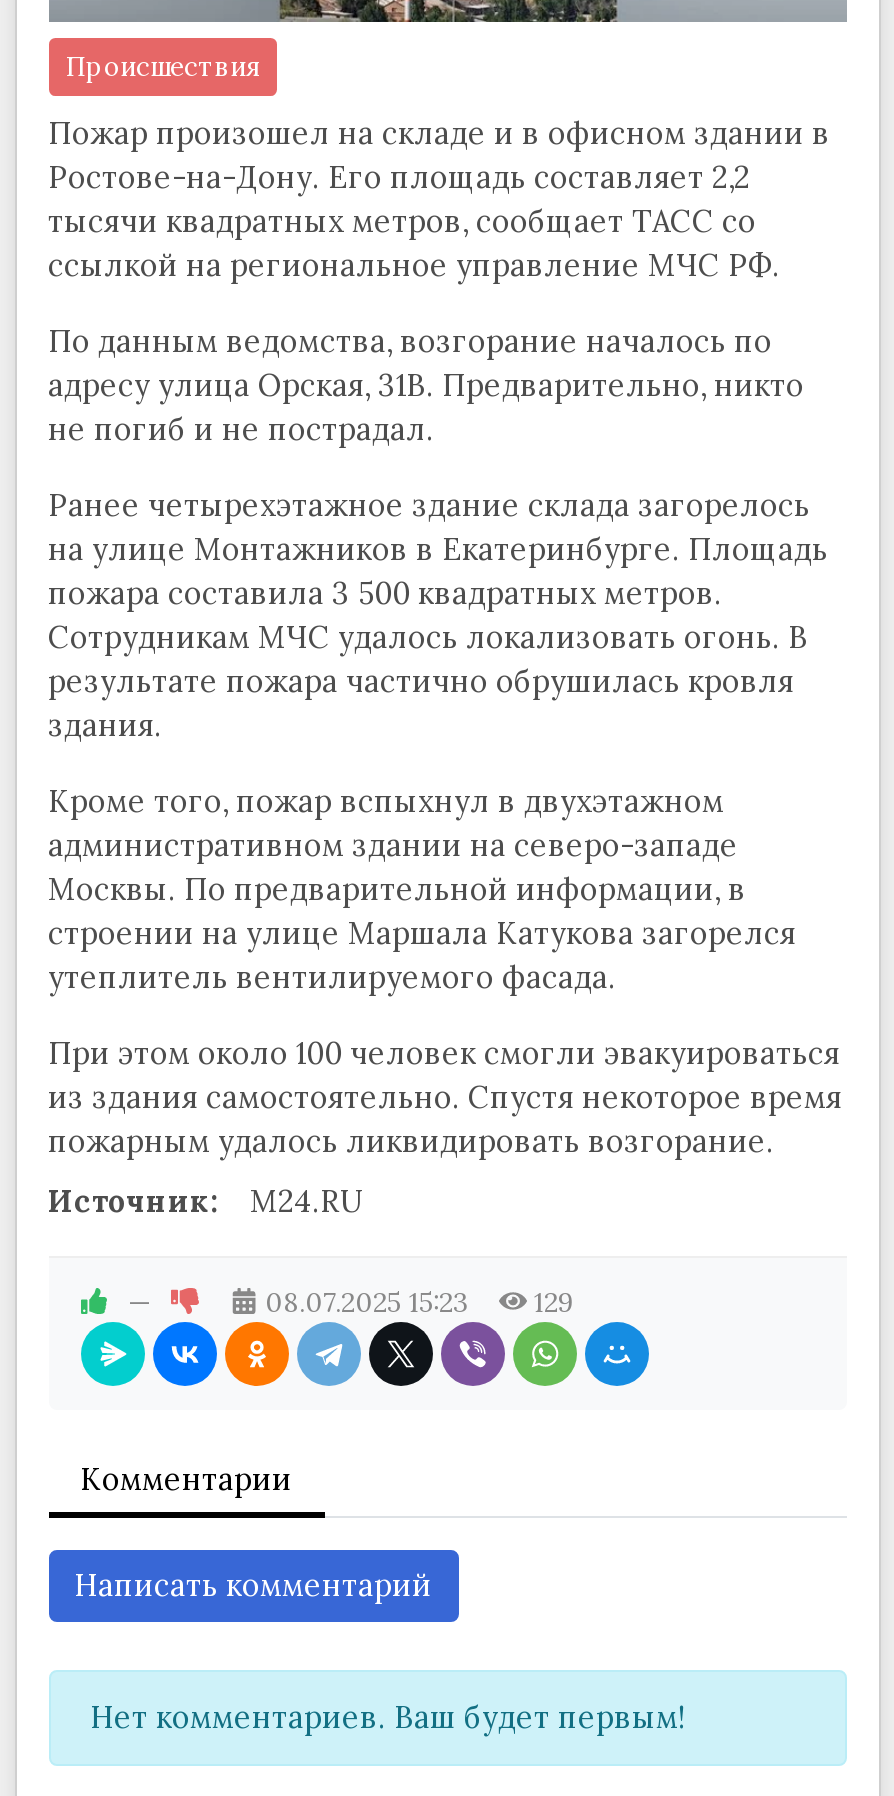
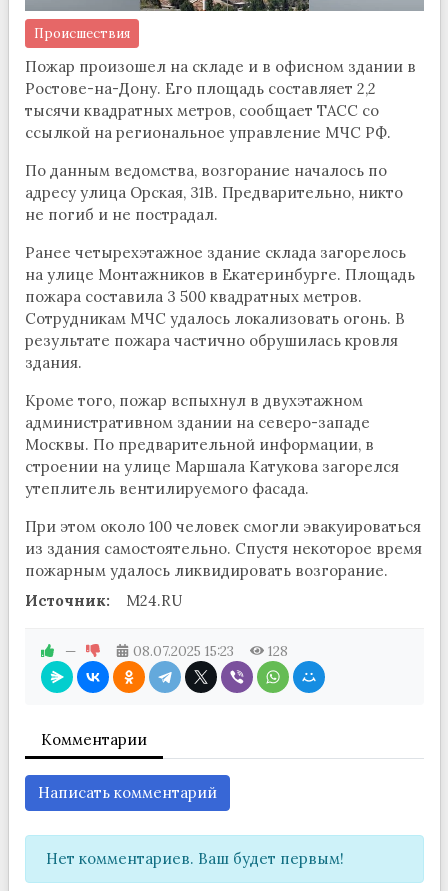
- 08.07.2025 15:23 129
+ 08.07.2025 15:23 128
